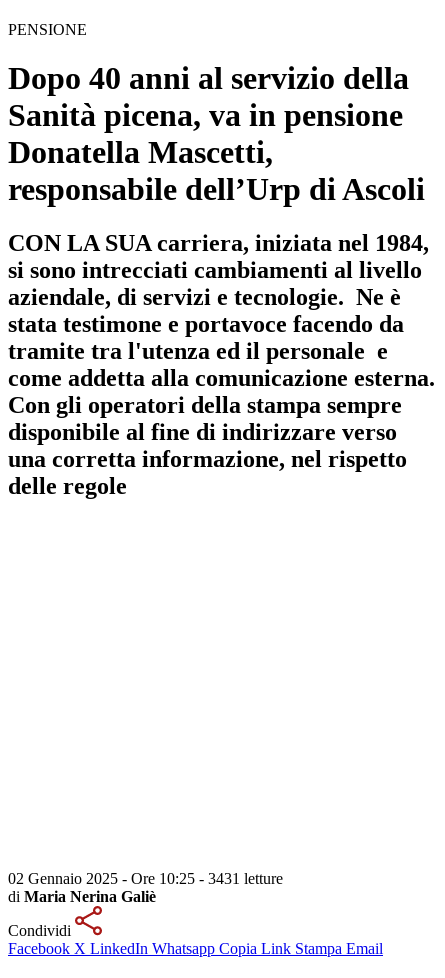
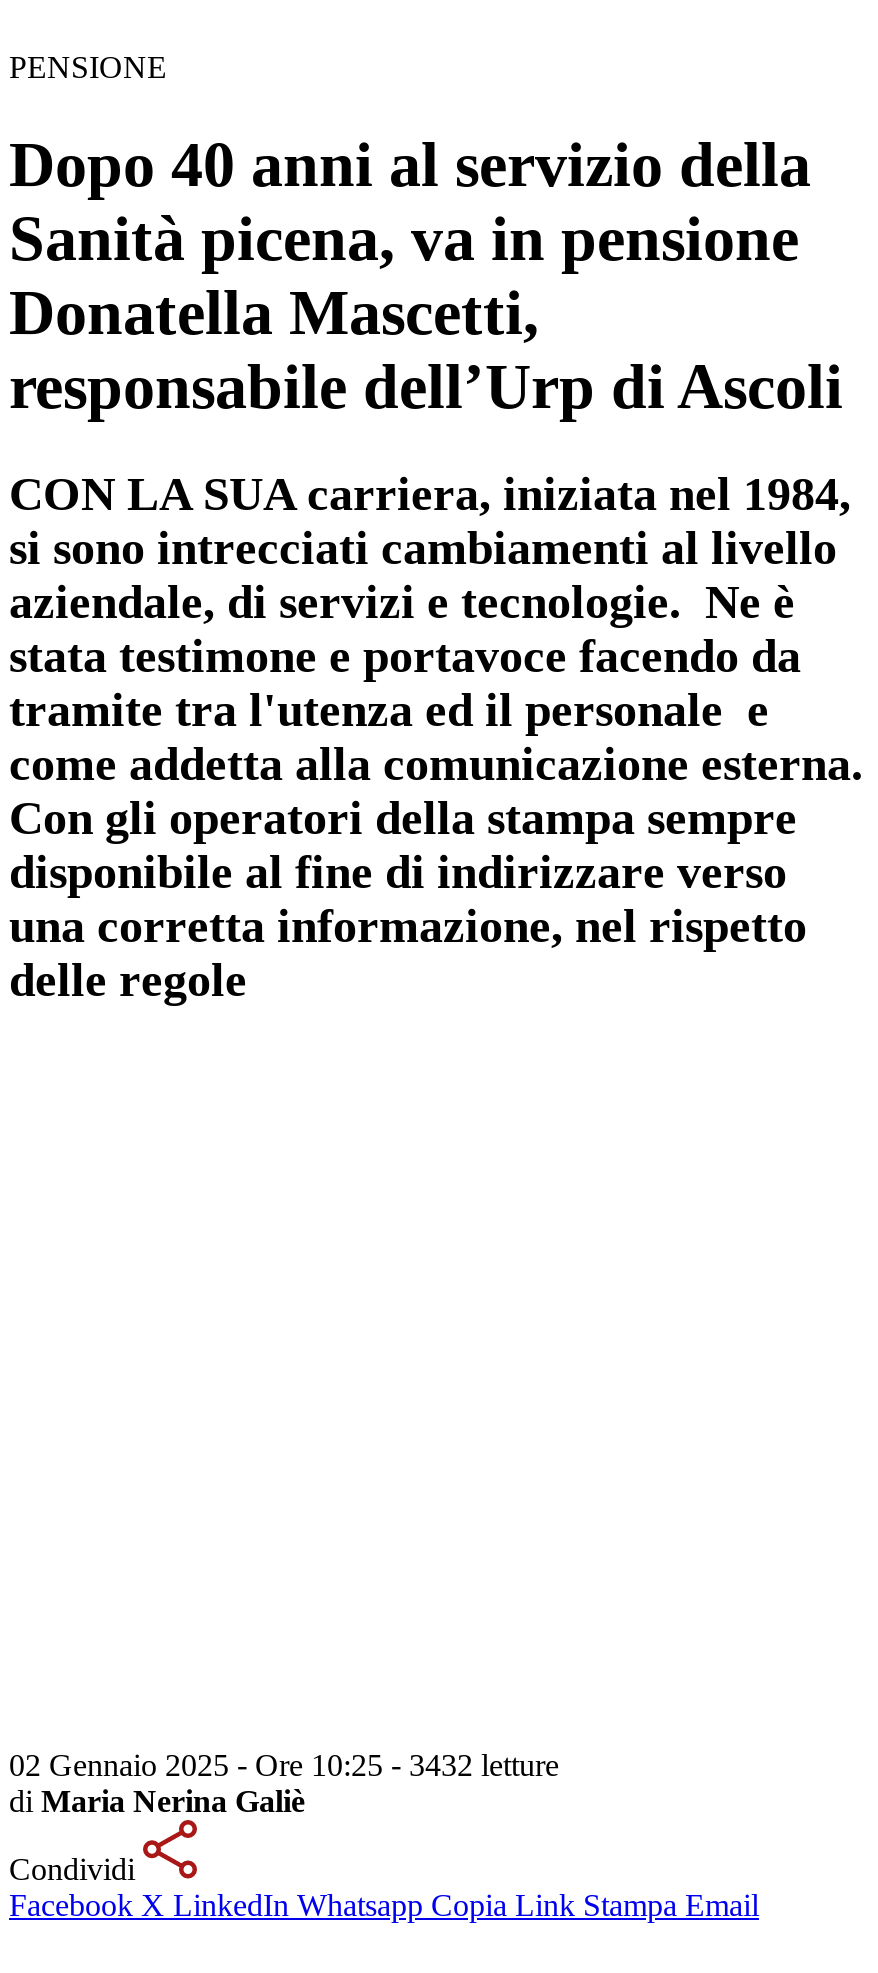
- 02 Gennaio 2025 - Ore 10:25 - 3431 letture
+ 02 Gennaio 2025 - Ore 10:25 - 3432 letture
